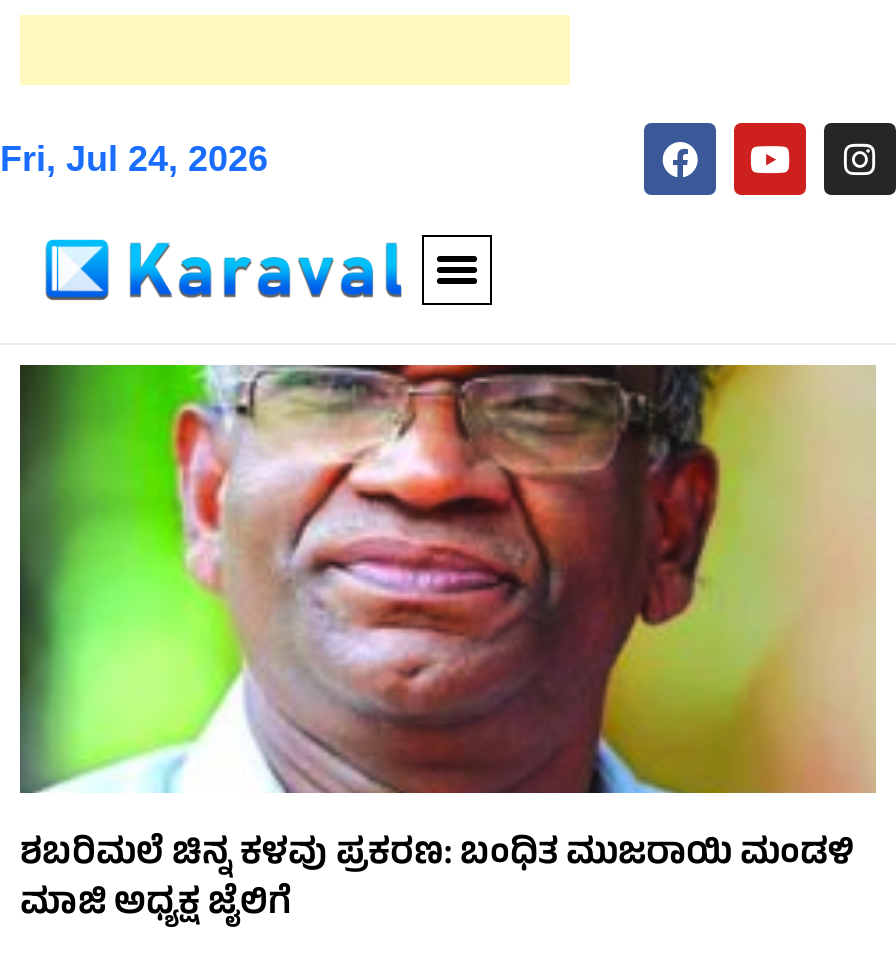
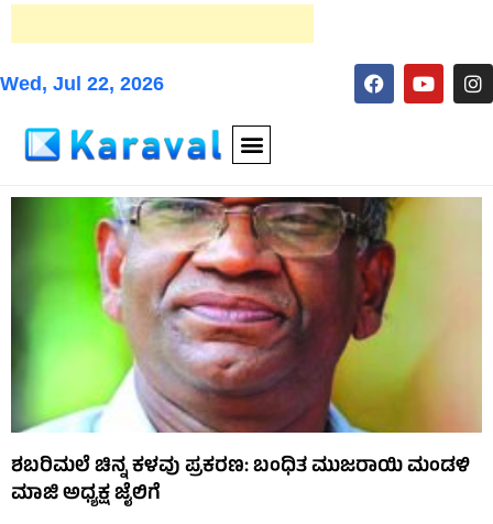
- Fri, Jul 24, 2026
+ Wed, Jul 22, 2026
